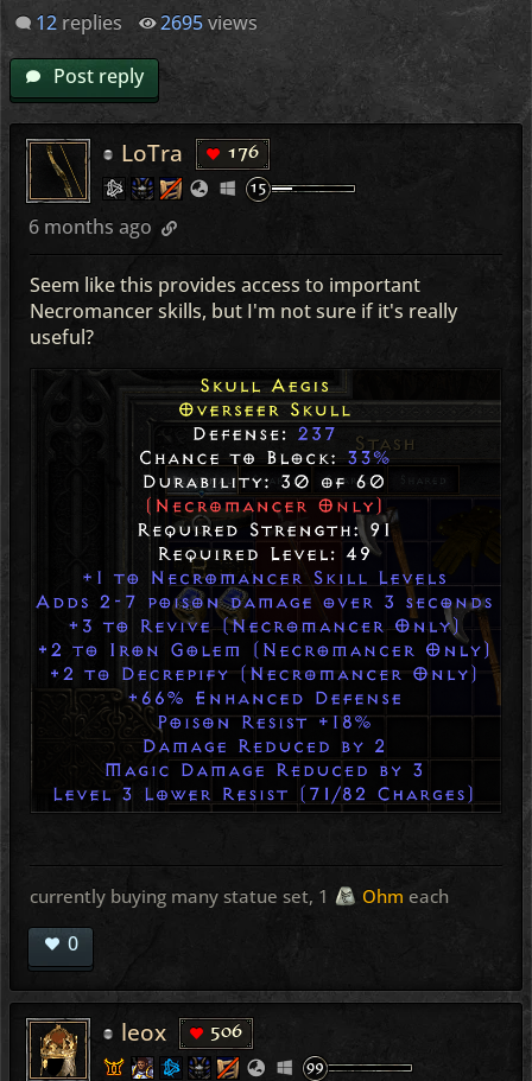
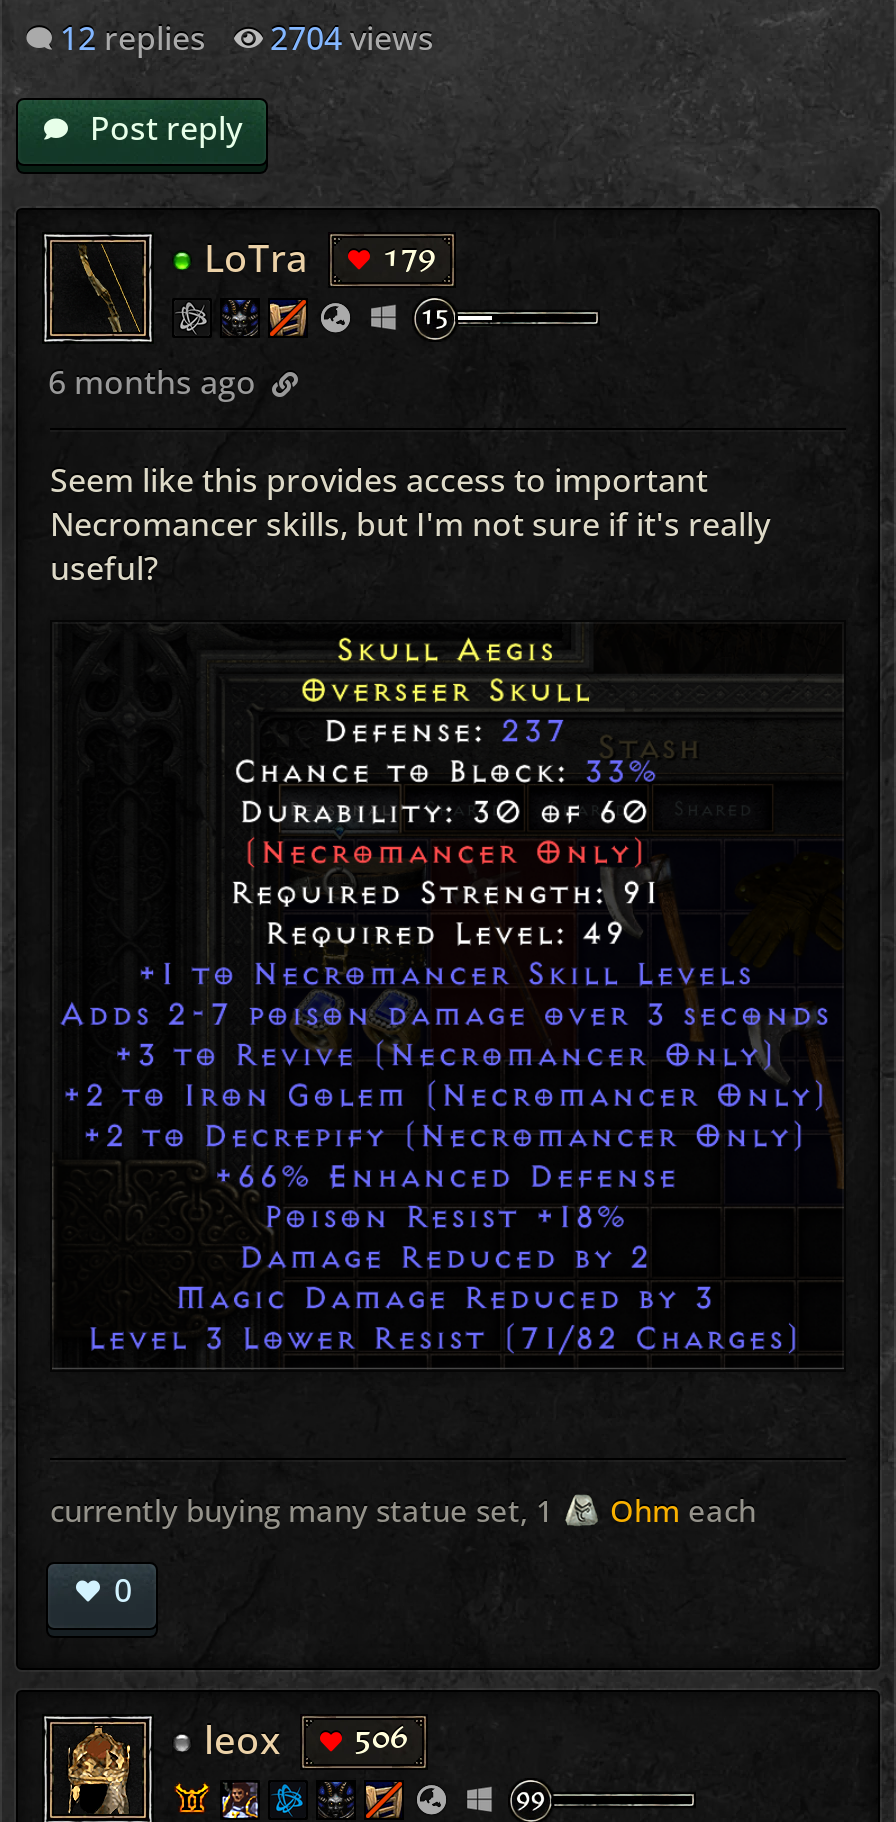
- 12 replies 2695 views
+ 12 replies 2704 views

- LoTra 176
+ LoTra 179
